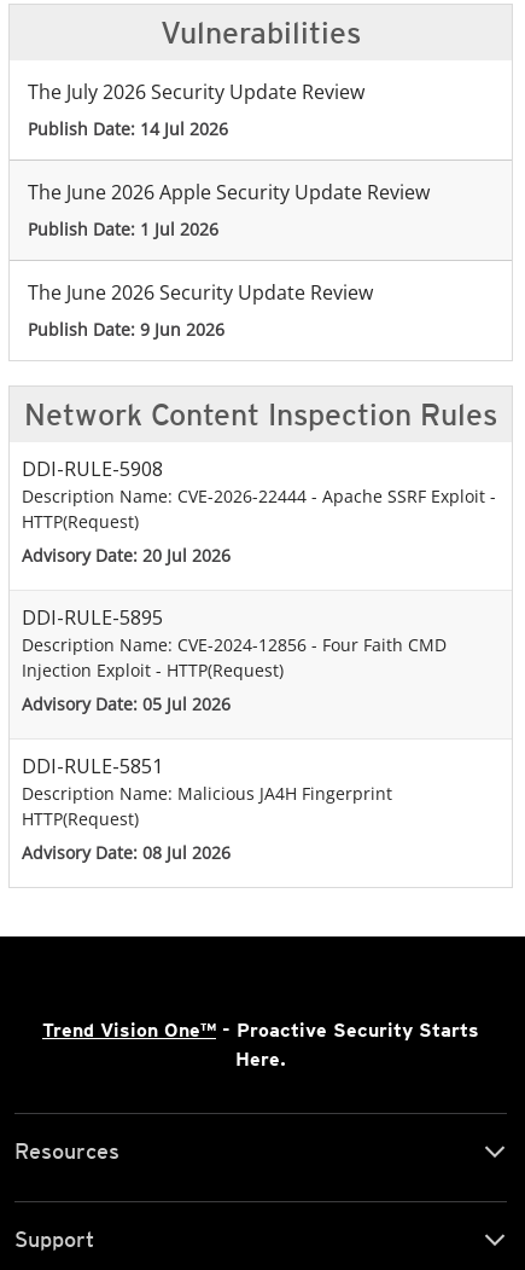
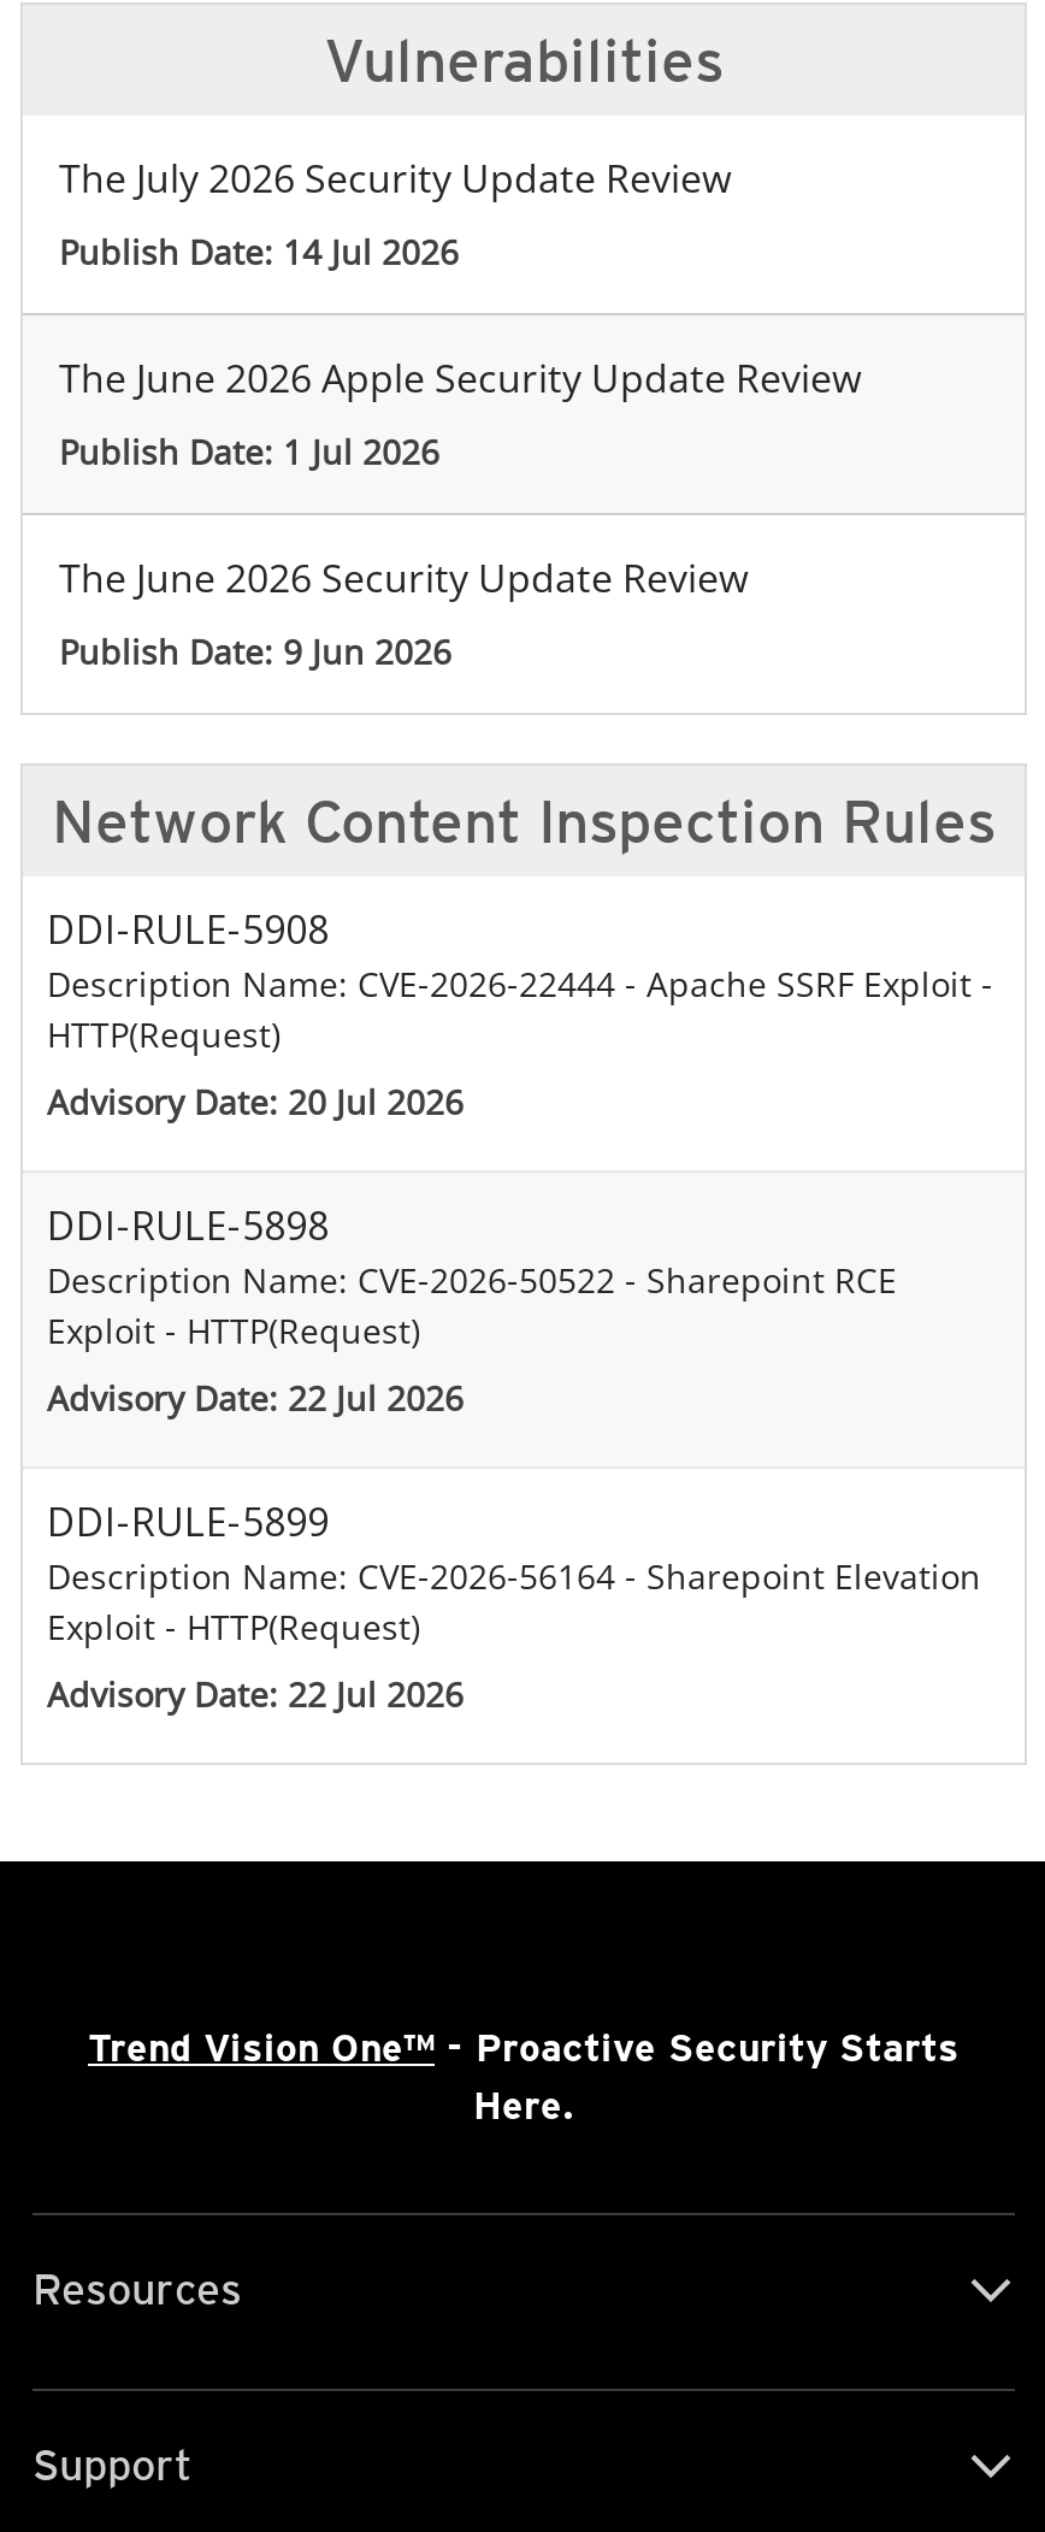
- DDI-RULE-5895
- Description Name: CVE-2024-12856 - Four Faith CMD
- Injection Exploit - HTTP(Request)
+ DDI-RULE-5898
+ Description Name: CVE-2026-50522 - Sharepoint RCE
+ Exploit - HTTP(Request)

- Advisory Date: 05 Jul 2026
+ Advisory Date: 22 Jul 2026

- DDI-RULE-5851
- Description Name: Malicious JA4H Fingerprint
- HTTP(Request)
+ DDI-RULE-5899
+ Description Name: CVE-2026-56164 - Sharepoint Elevation
+ Exploit - HTTP(Request)

- Advisory Date: 08 Jul 2026
+ Advisory Date: 22 Jul 2026
